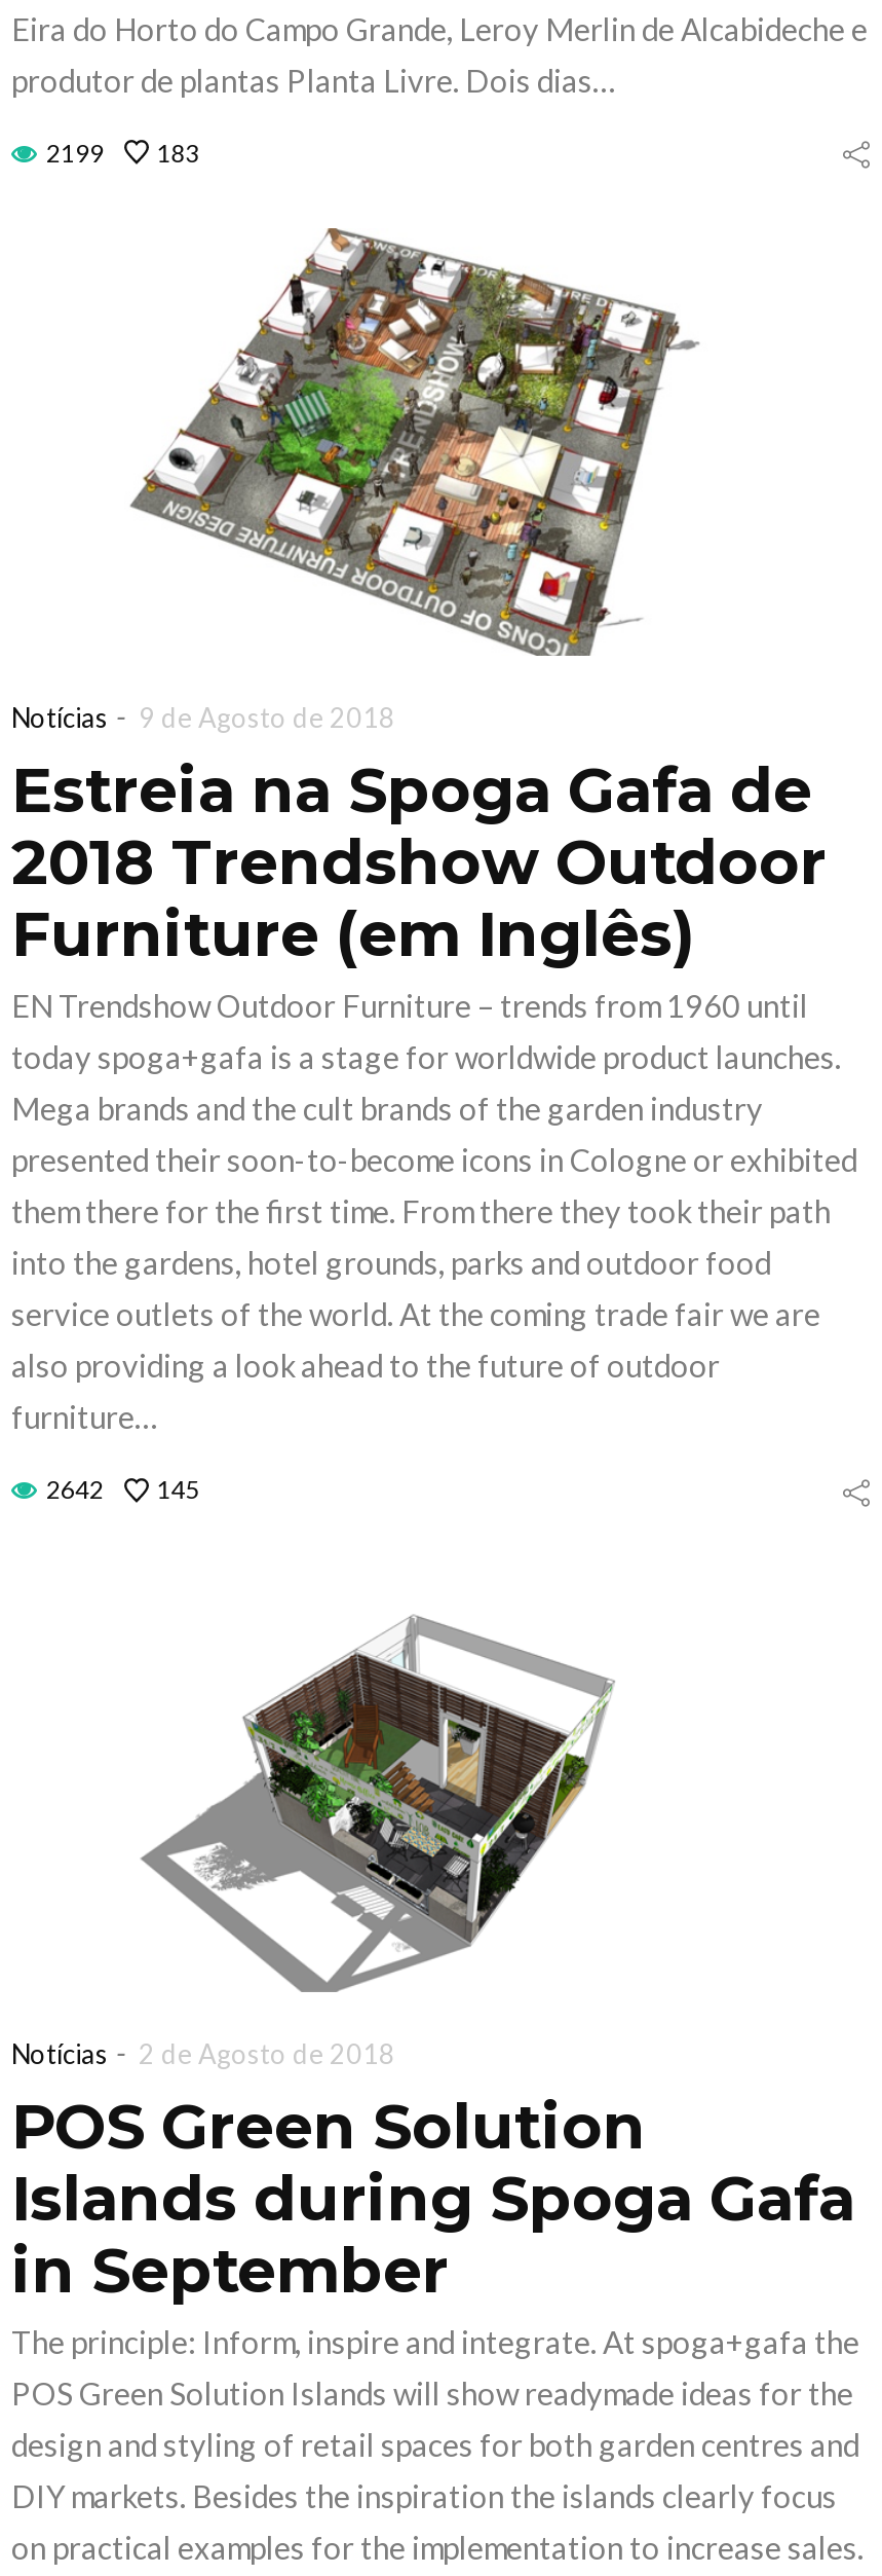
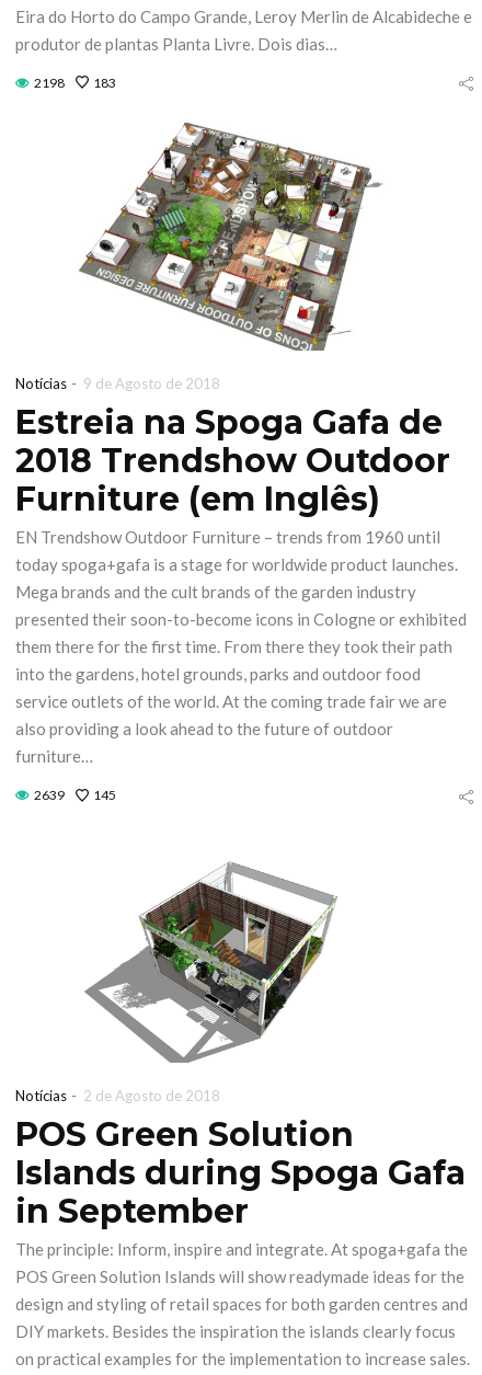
- 2199 183
+ 2198 183

- 2642 145
+ 2639 145
